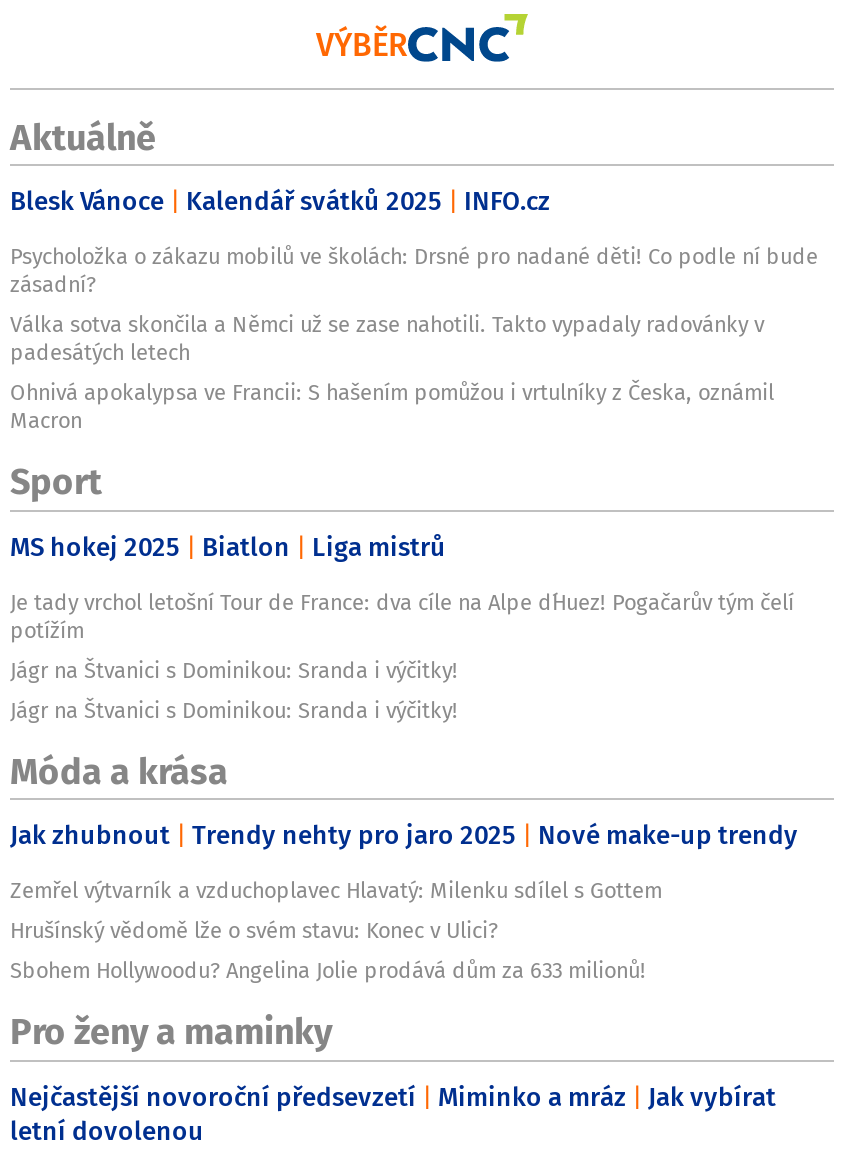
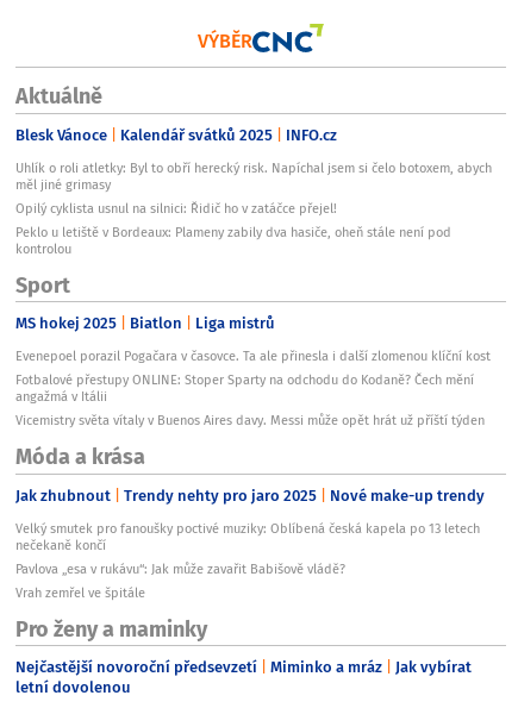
- Psycholožka o zákazu mobilů ve školách: Drsné pro nadané děti! Co podle ní bude
- zásadní?
- Válka sotva skončila a Němci už se zase nahotili. Takto vypadaly radovánky v
- padesátých letech
- Ohnivá apokalypsa ve Francii: S hašením pomůžou i vrtulníky z Česka, oznámil
- Macron
+ Uhlík o roli atletky: Byl to obří herecký risk. Napíchal jsem si čelo botoxem, abych
+ měl jiné grimasy
+ Opilý cyklista usnul na silnici: Řidič ho v zatáčce přejel!
+ Peklo u letiště v Bordeaux: Plameny zabily dva hasiče, oheň stále není pod
+ kontrolou

- Je tady vrchol letošní Tour de France: dva cíle na Alpe d´Huez! Pogačarův tým čelí
- potížím
- Jágr na Štvanici s Dominikou: Sranda i výčitky!
- Jágr na Štvanici s Dominikou: Sranda i výčitky!
+ Evenepoel porazil Pogačara v časovce. Ta ale přinesla i další zlomenou klíční kost
+ Fotbalové přestupy ONLINE: Stoper Sparty na odchodu do Kodaně? Čech mění
+ angažmá v Itálii
+ Vicemistry světa vítaly v Buenos Aires davy. Messi může opět hrát už příští týden

- Zemřel výtvarník a vzduchoplavec Hlavatý: Milenku sdílel s Gottem
- Hrušínský vědomě lže o svém stavu: Konec v Ulici?
- Sbohem Hollywoodu? Angelina Jolie prodává dům za 633 milionů!
+ Velký smutek pro fanoušky poctivé muziky: Oblíbená česká kapela po 13 letech
+ nečekaně končí
+ Pavlova „esa v rukávu“: Jak může zavařit Babišově vládě?
+ Vrah zemřel ve špitále
